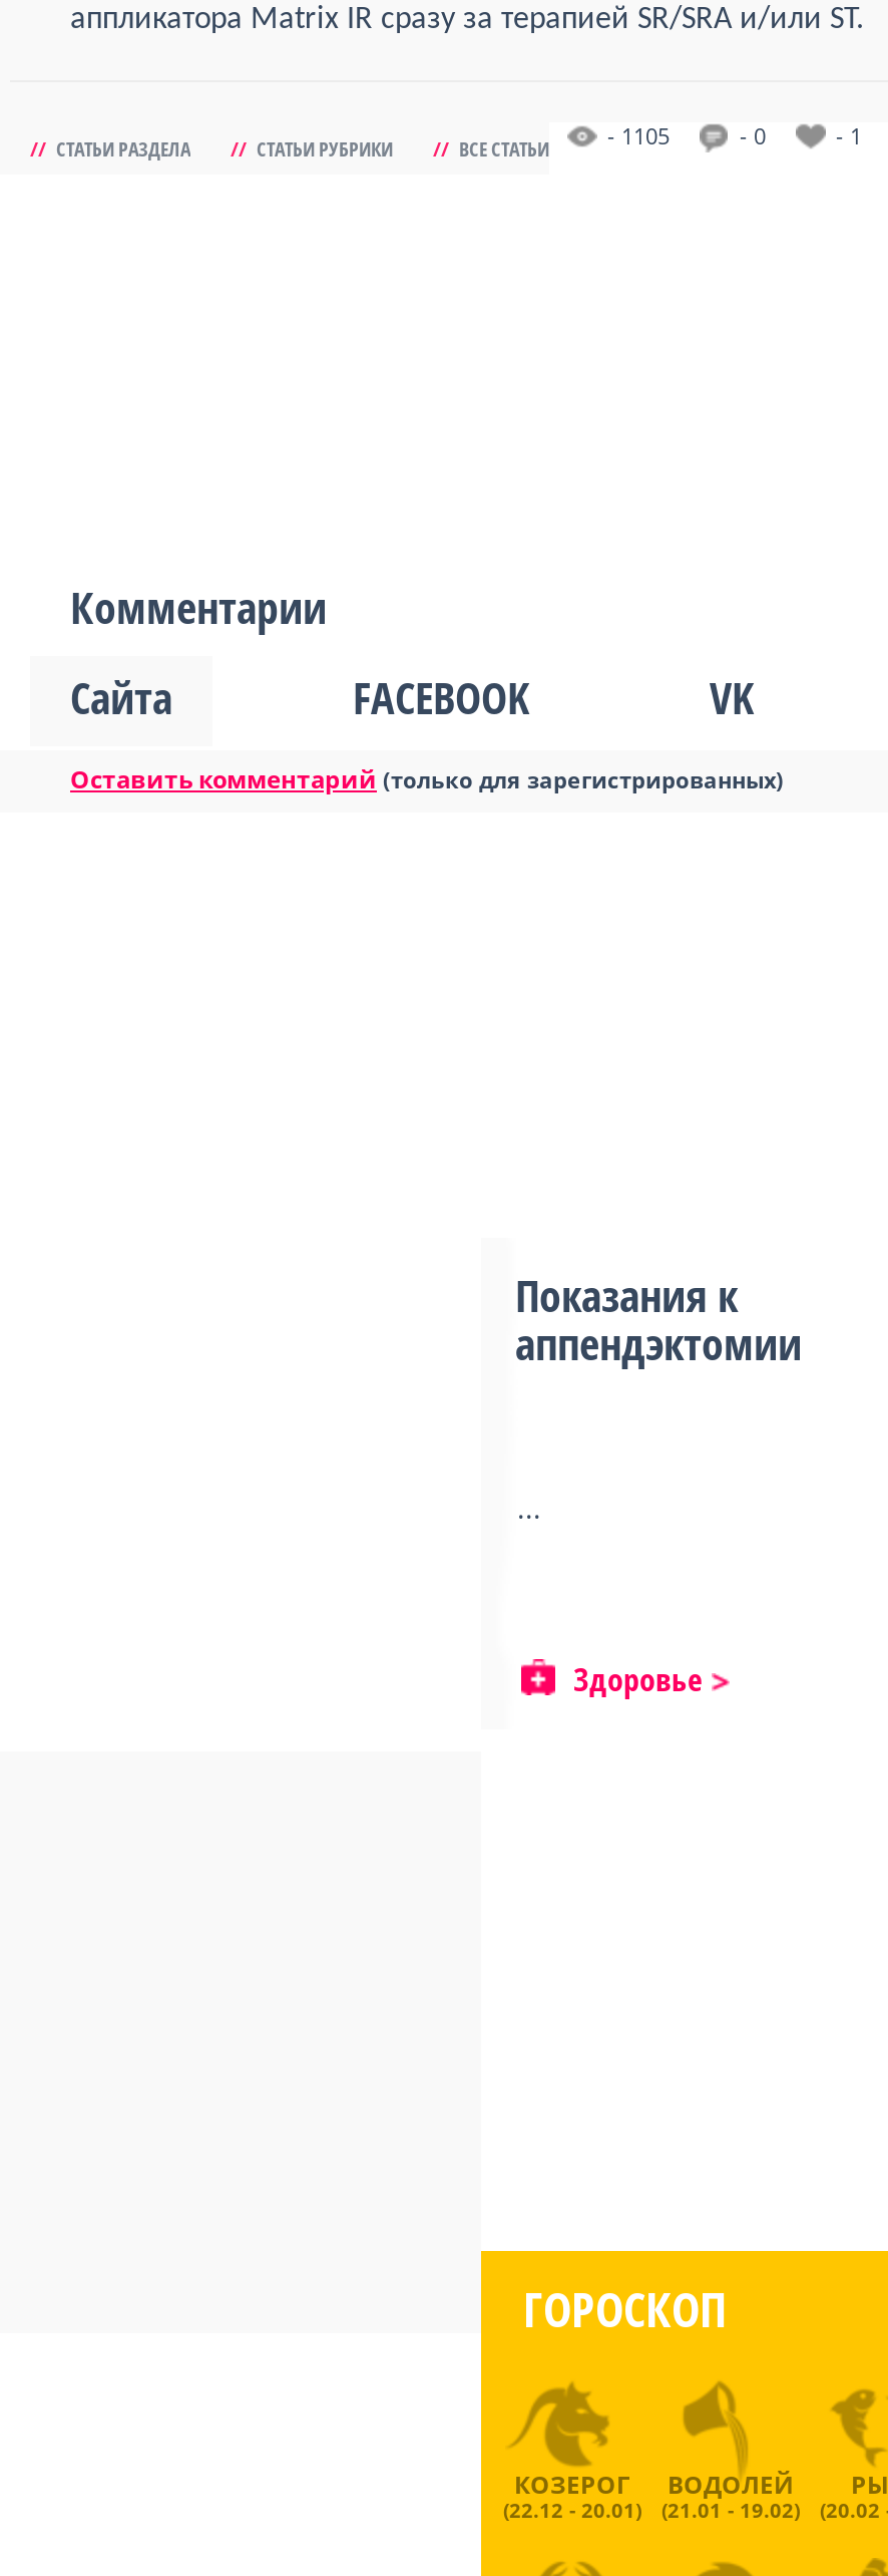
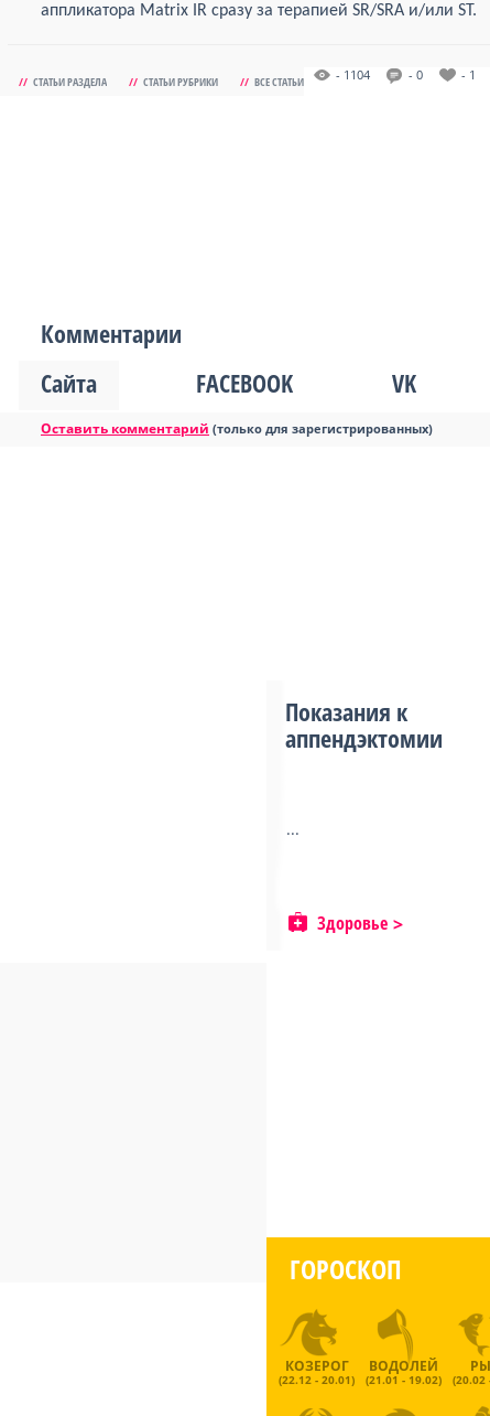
- - 1105
+ - 1104
